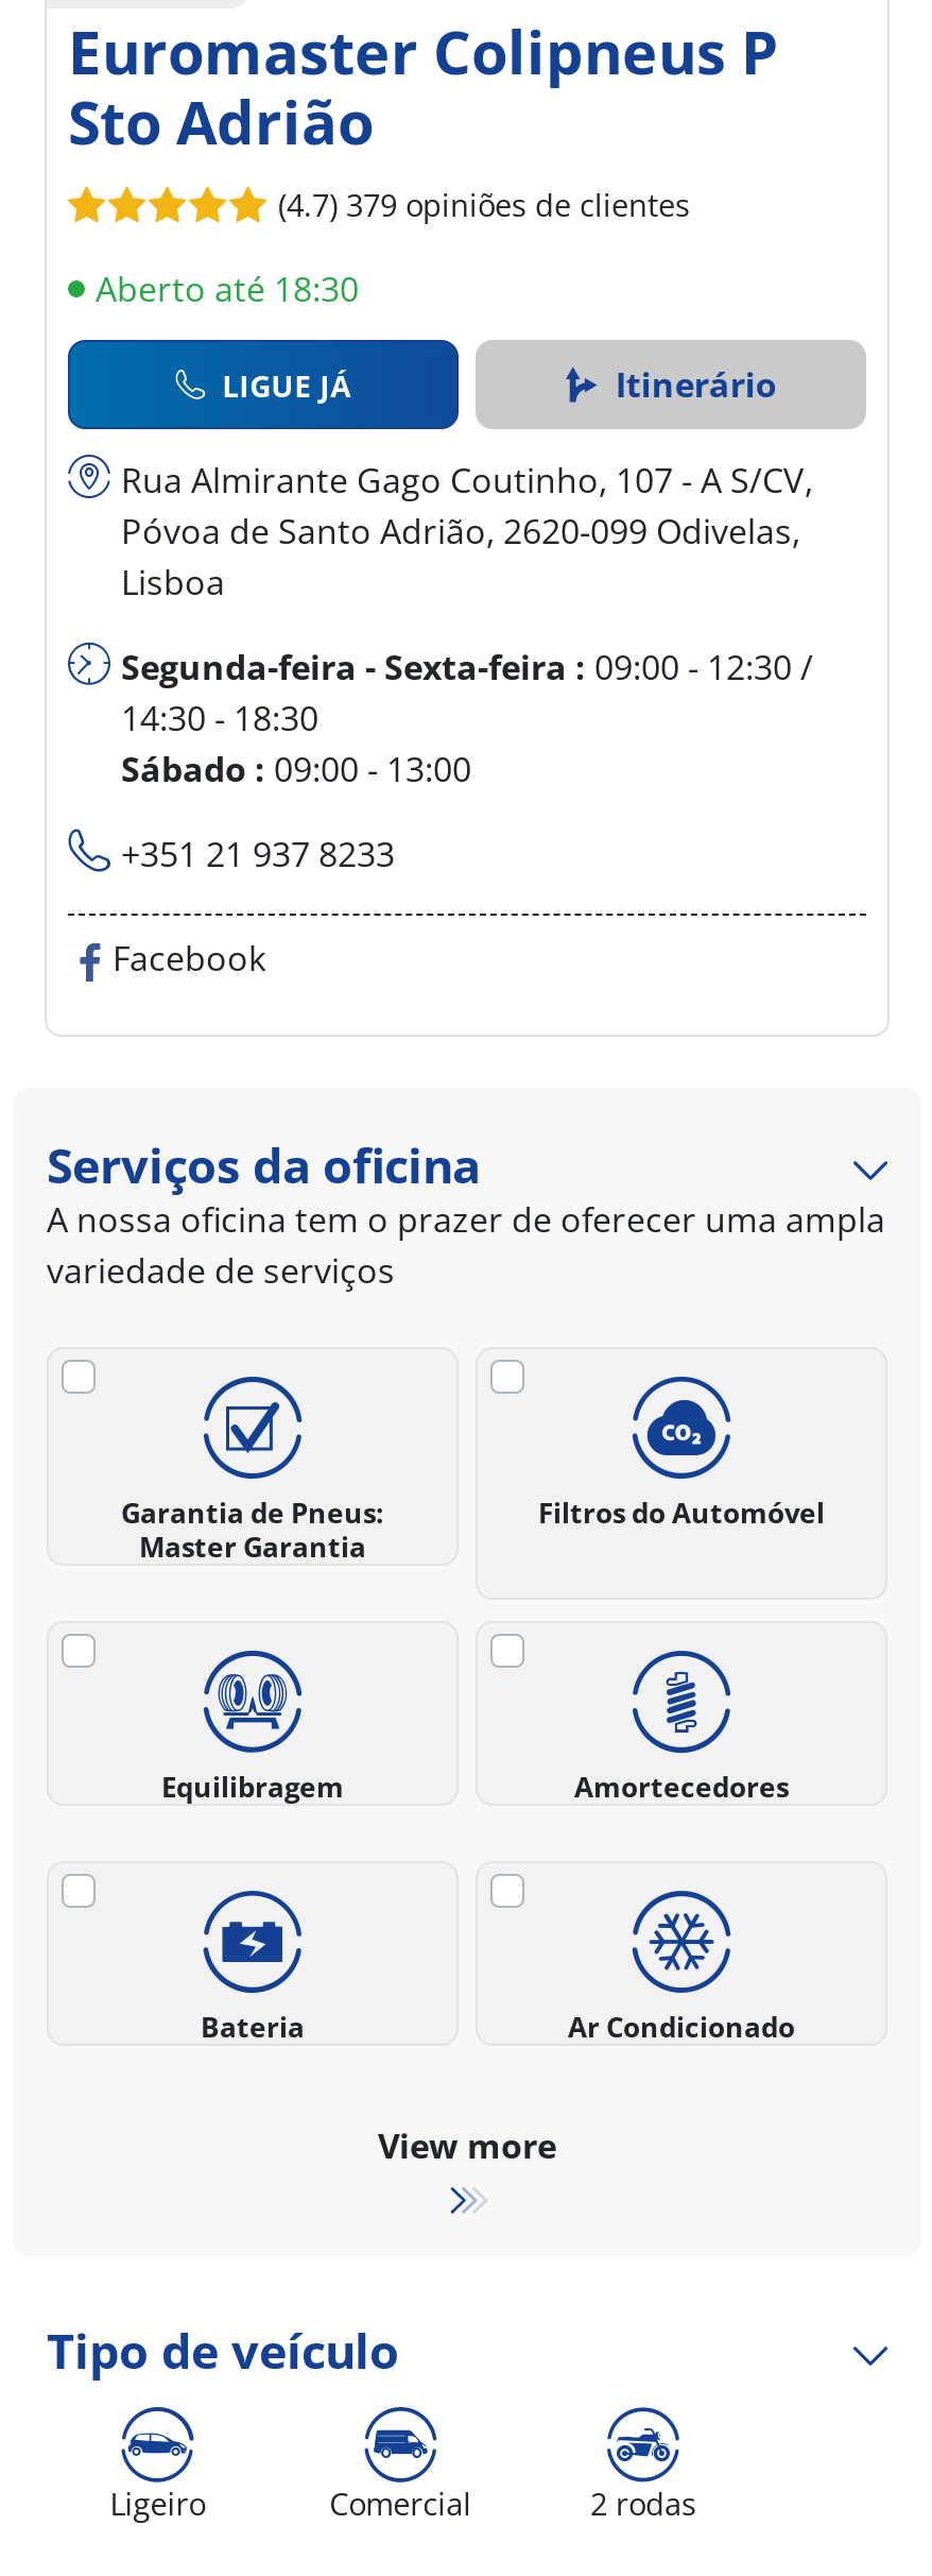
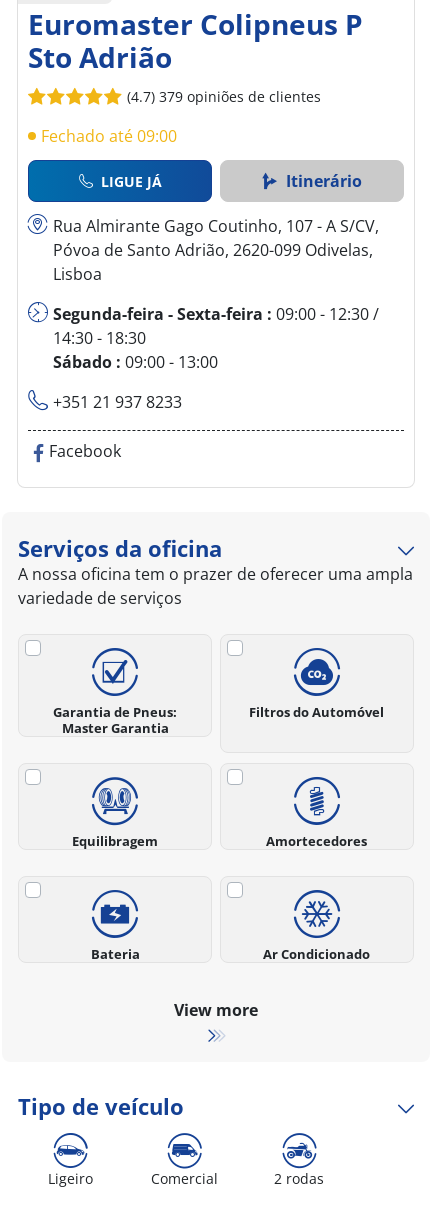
- Aberto até 18:30
+ Fechado até 09:00
